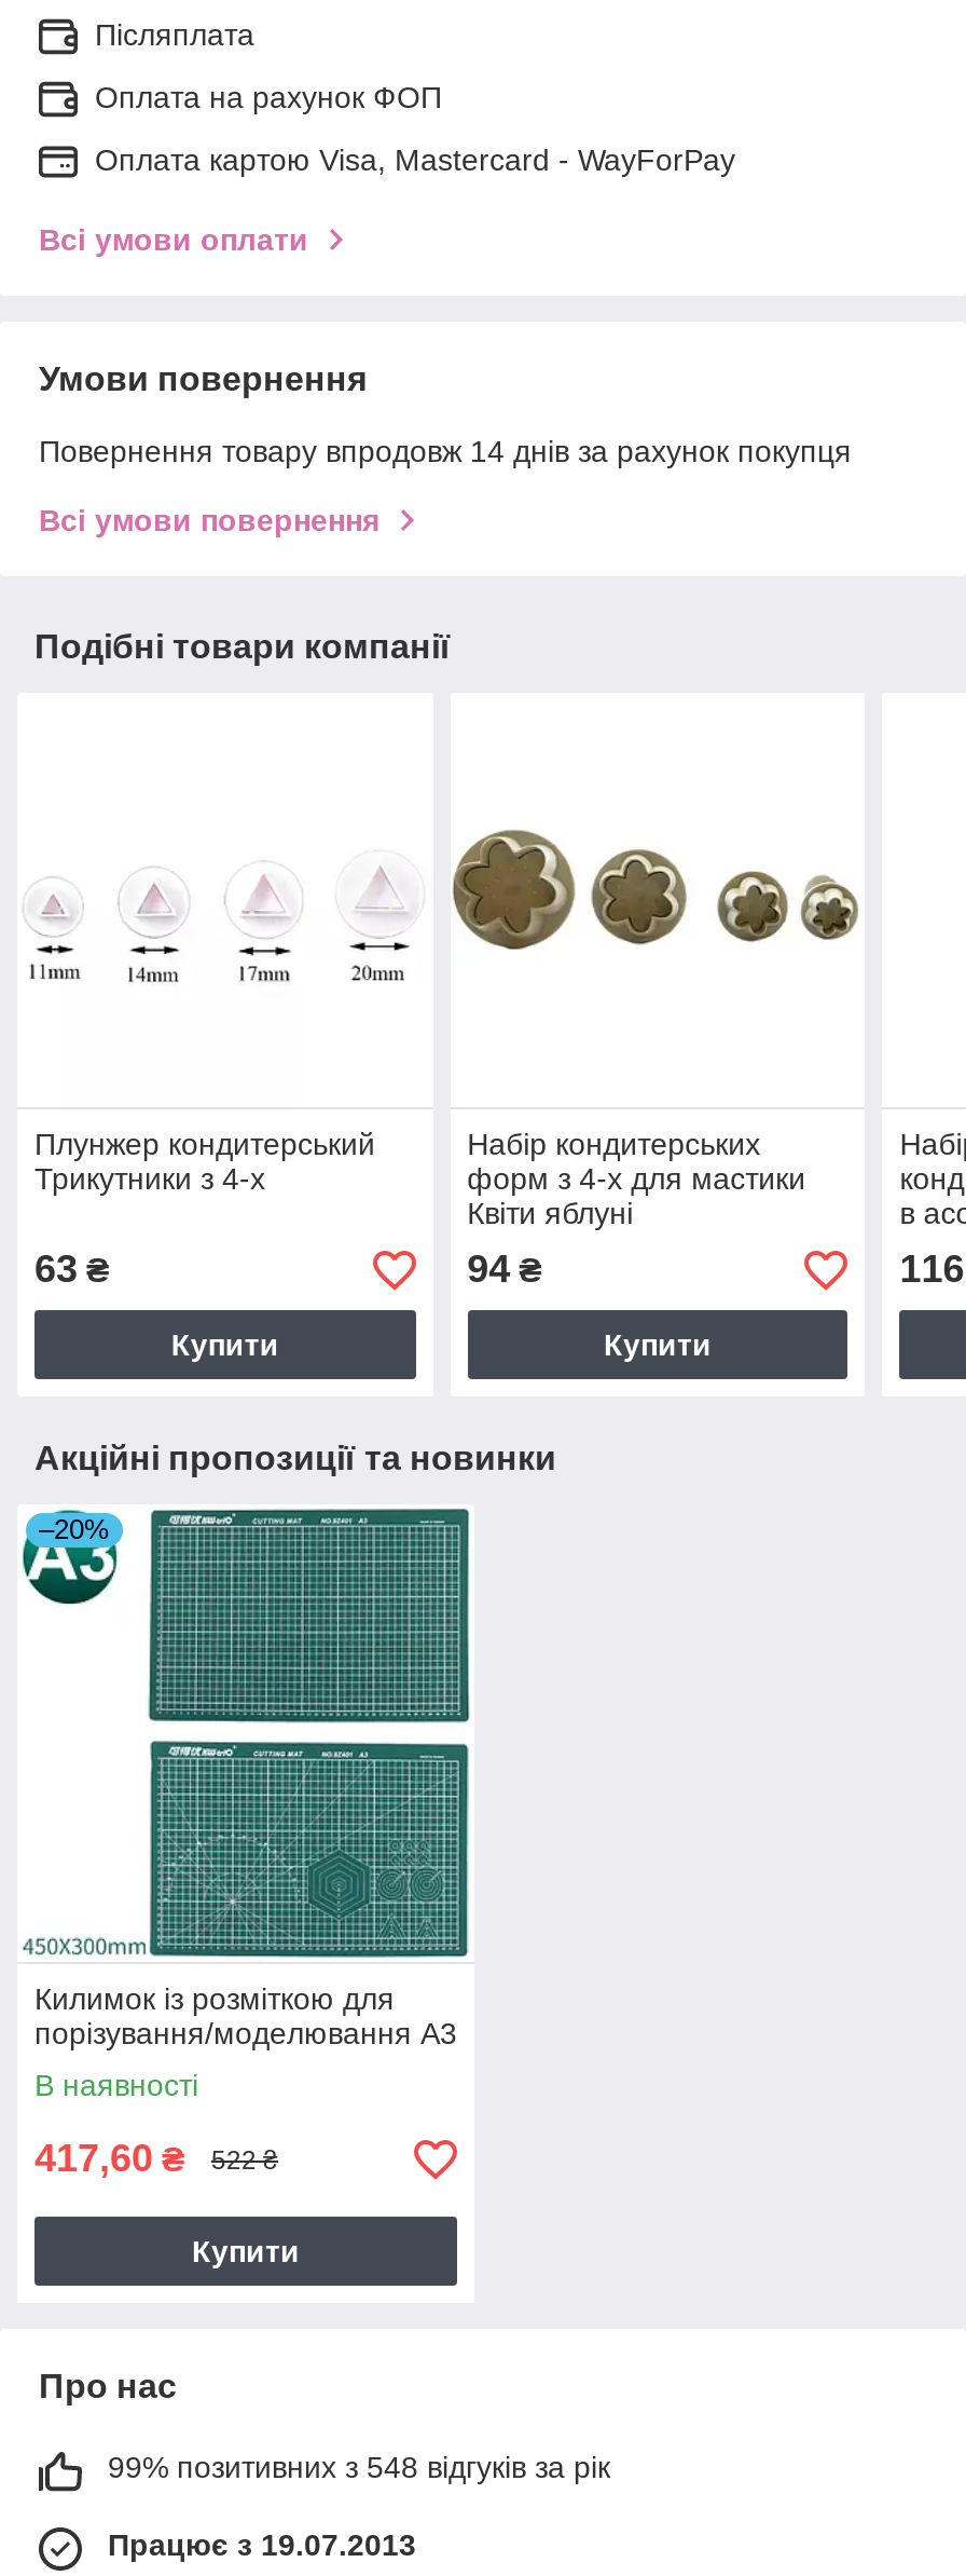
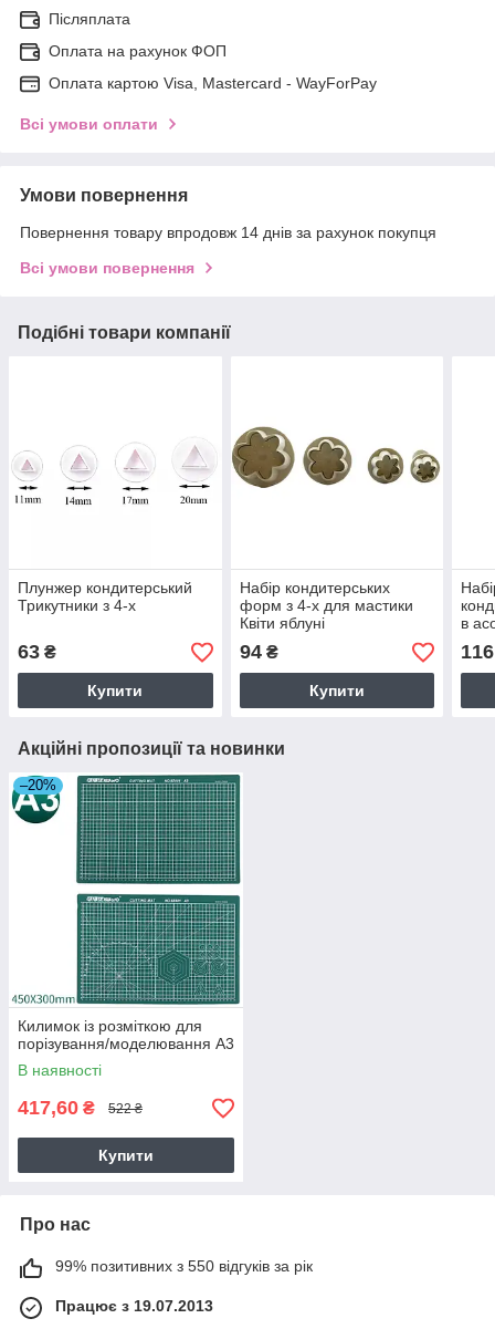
- 99% позитивних з 548 відгуків за рік
+ 99% позитивних з 550 відгуків за рік
